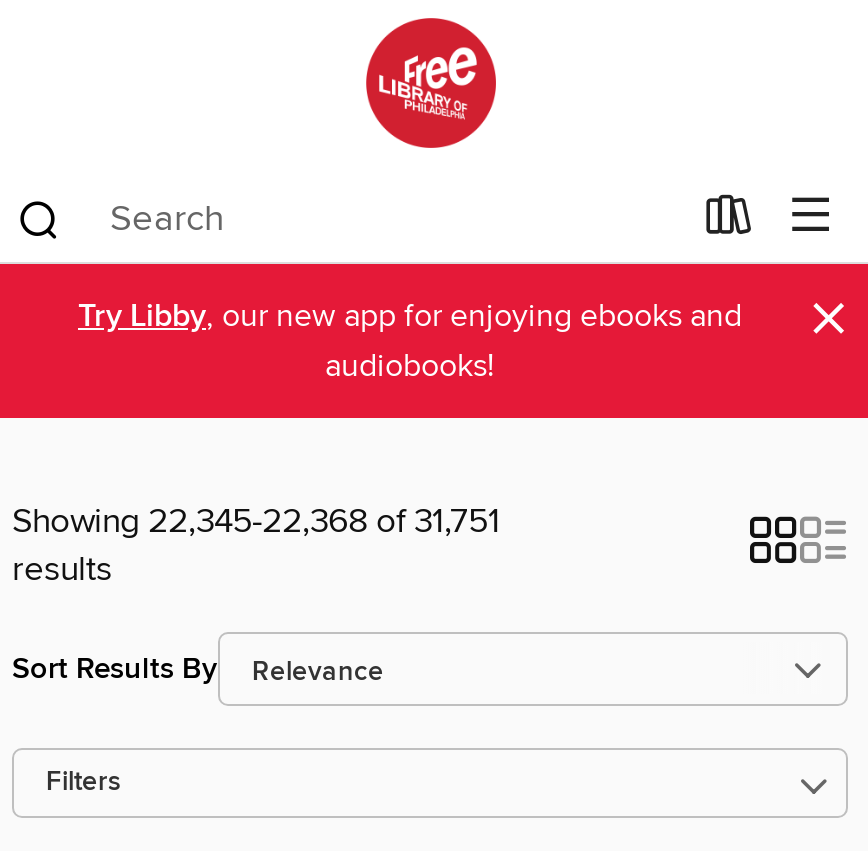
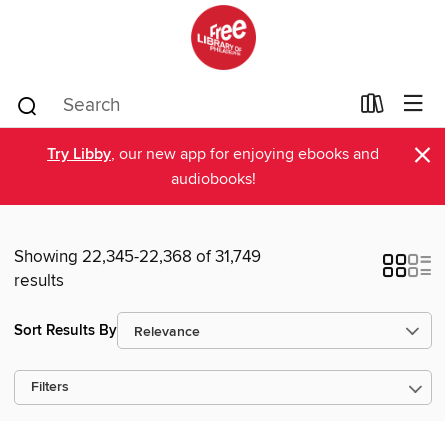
- Showing 22,345-22,368 of 31,751
+ Showing 22,345-22,368 of 31,749
